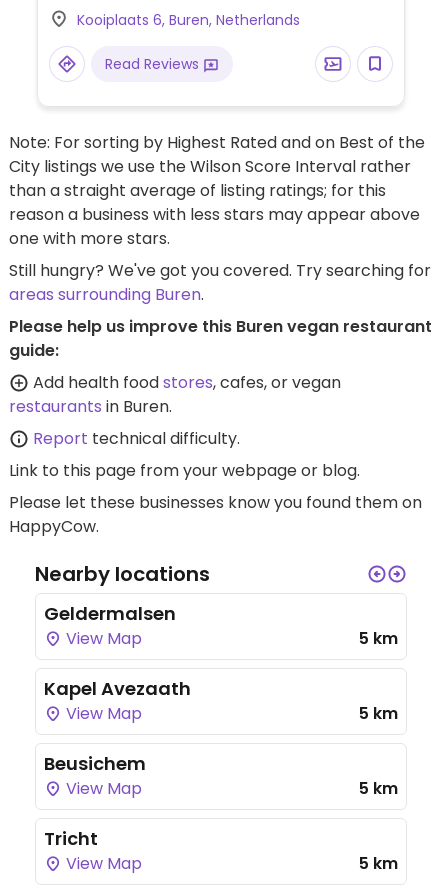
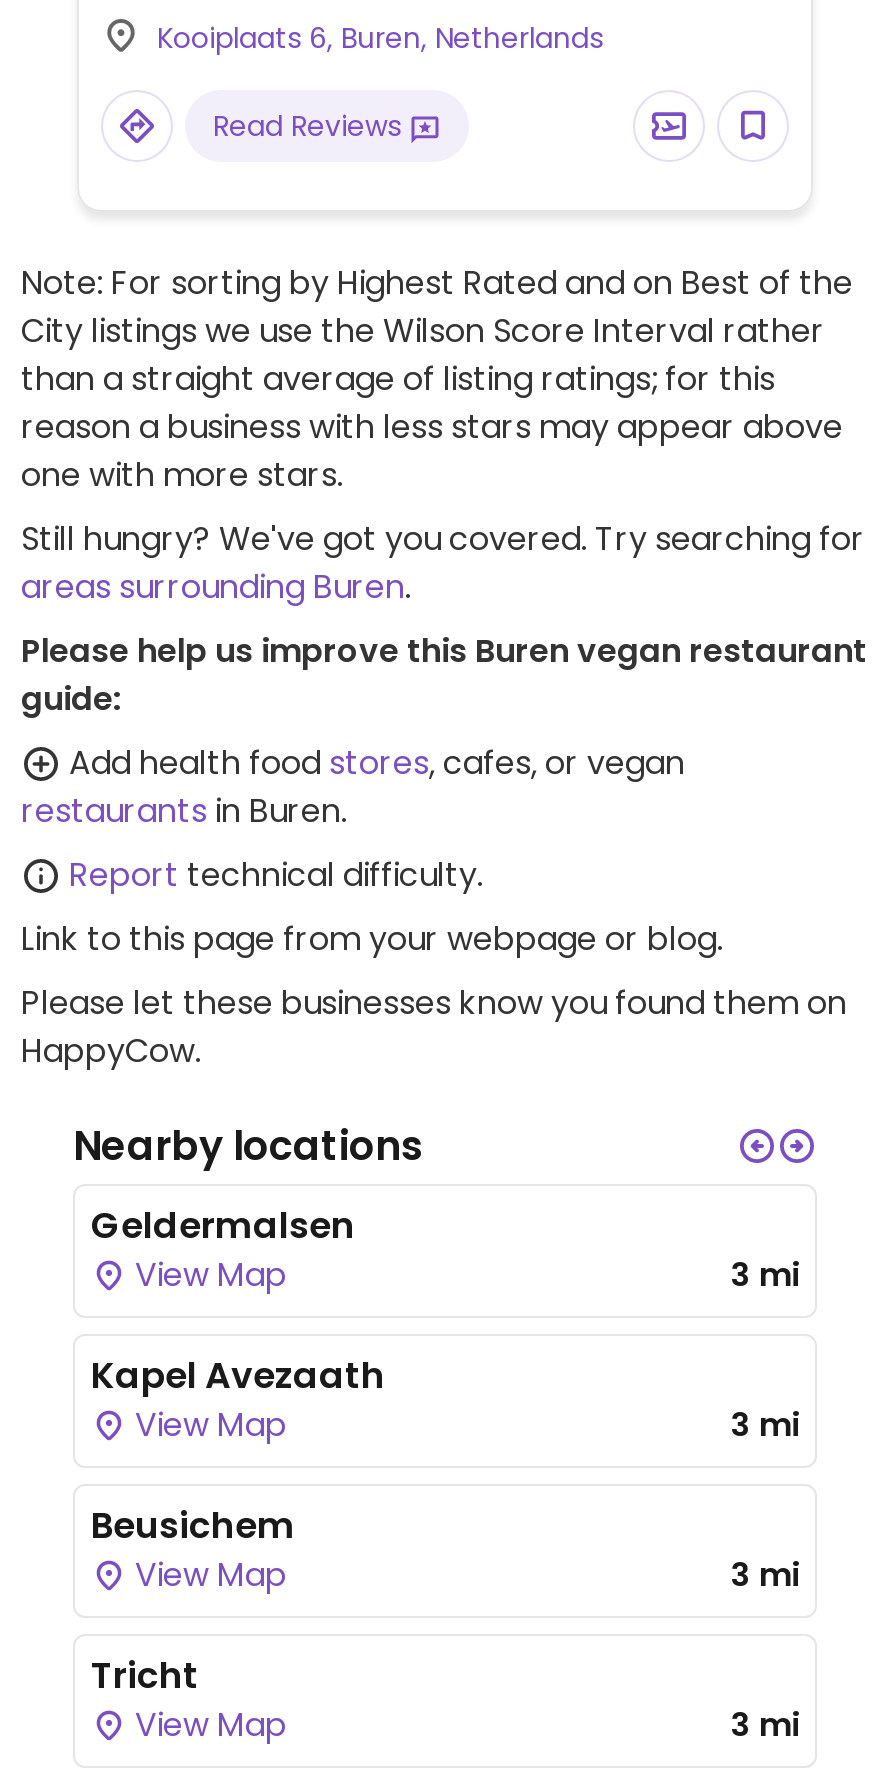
- 5 km
+ 3 mi

- 5 km
+ 3 mi

- 5 km
+ 3 mi

- 5 km
+ 3 mi
